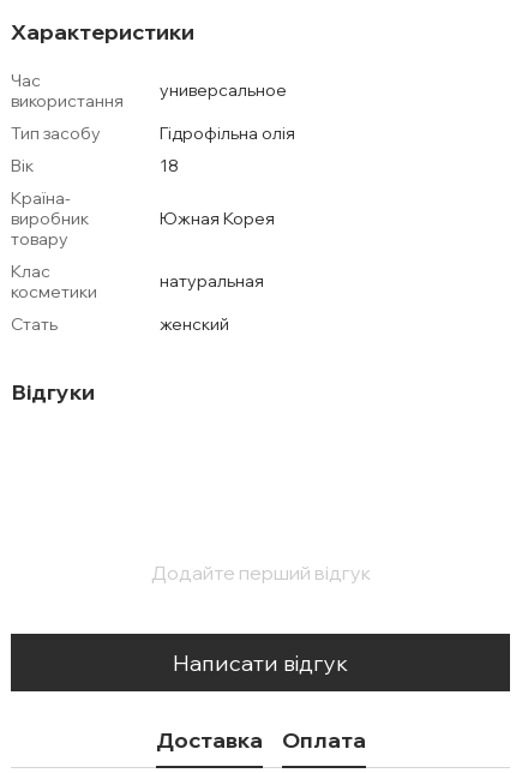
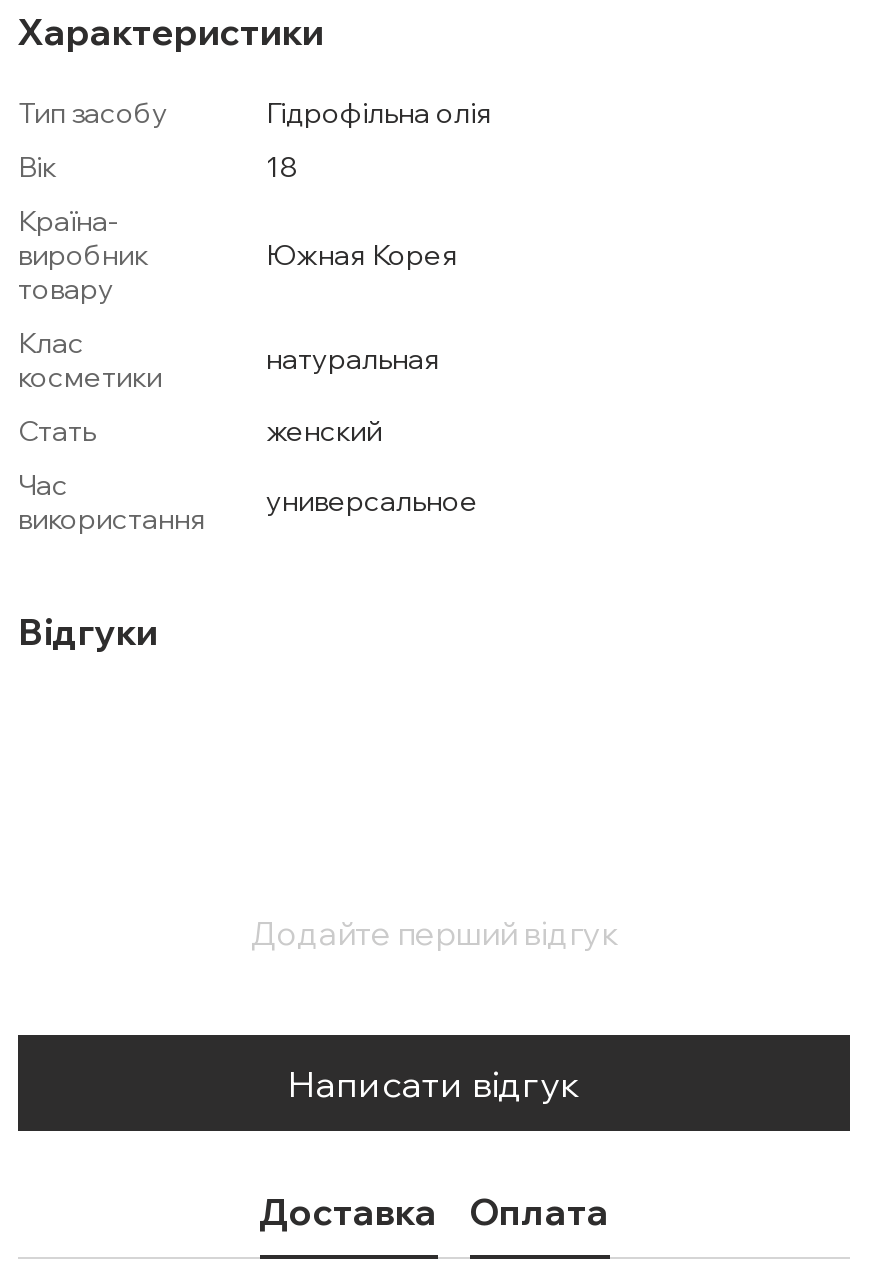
moved down: Час | використання | универсальное

moved up: Тип засобу | Гідрофільна олія | Вік | ... | Стать | женский
